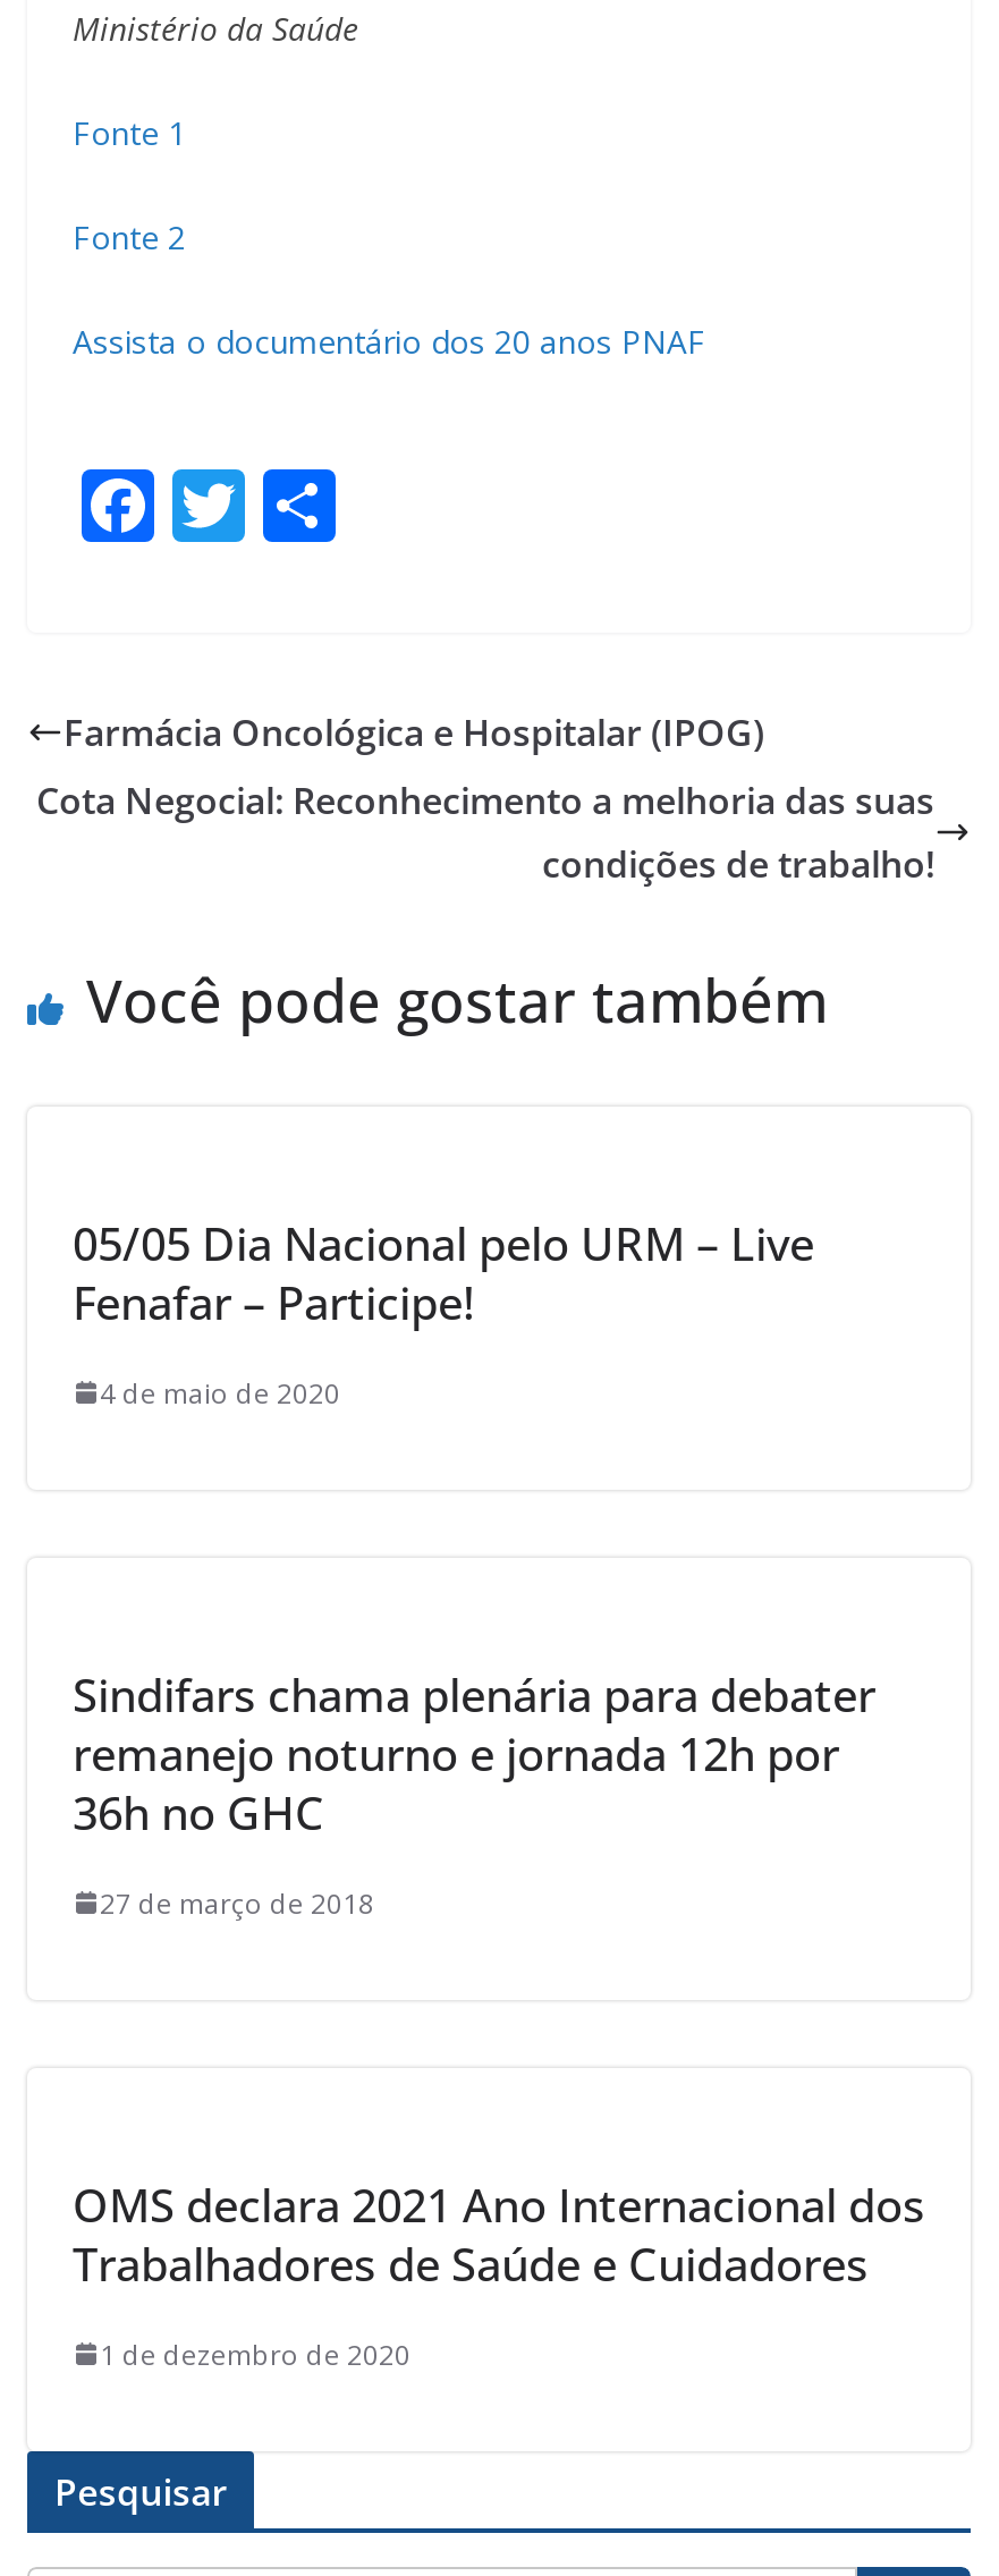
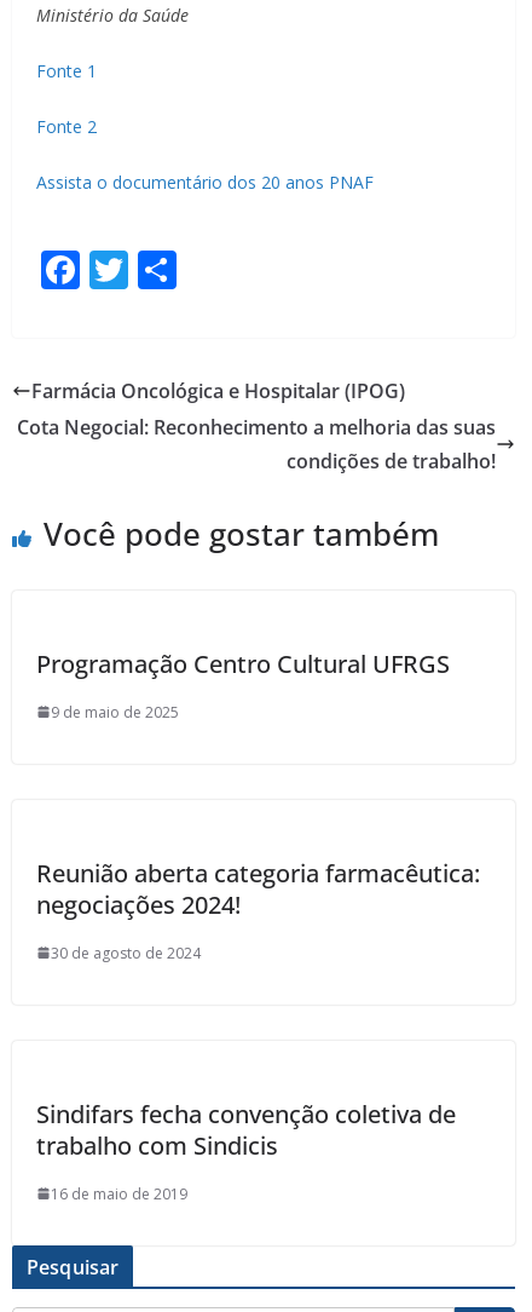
- 05/05 Dia Nacional pelo URM – Live
- Fenafar – Participe!
+ Programação Centro Cultural UFRGS

- 4 de maio de 2020
+ 9 de maio de 2025

- Sindifars chama plenária para debater
- remanejo noturno e jornada 12h por
- 36h no GHC
+ Reunião aberta categoria farmacêutica:
+ negociações 2024!

- 27 de março de 2018
+ 30 de agosto de 2024

- OMS declara 2021 Ano Internacional dos
- Trabalhadores de Saúde e Cuidadores
+ Sindifars fecha convenção coletiva de
+ trabalho com Sindicis

- 1 de dezembro de 2020
+ 16 de maio de 2019
